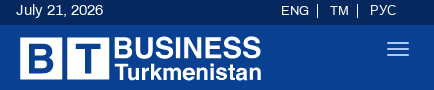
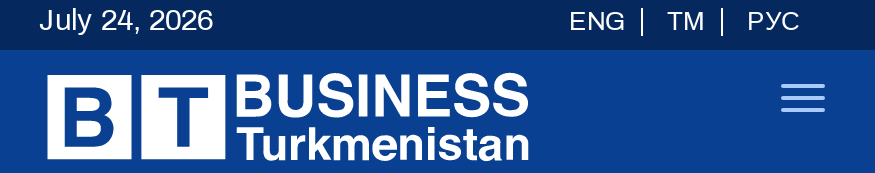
- July 21, 2026
+ July 24, 2026
